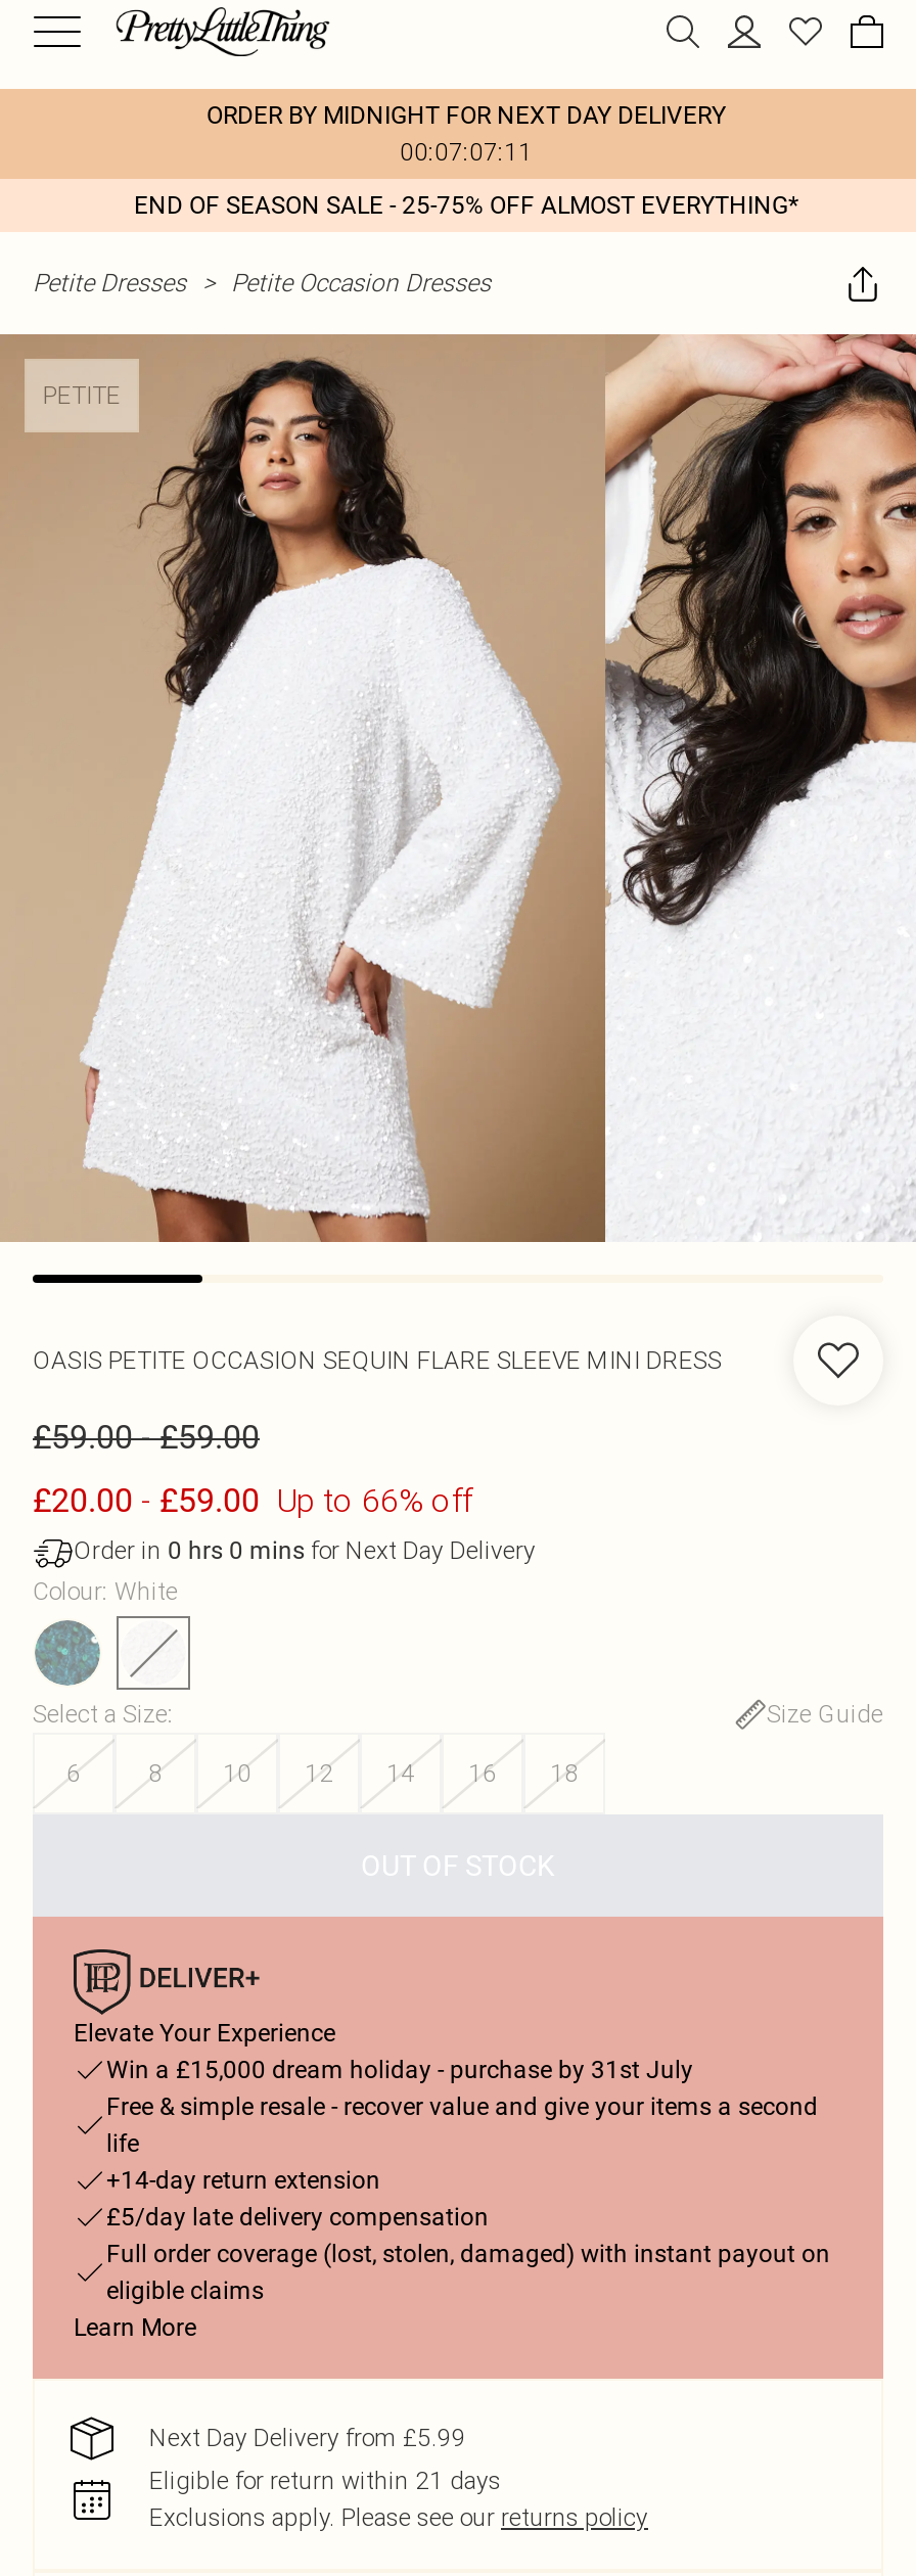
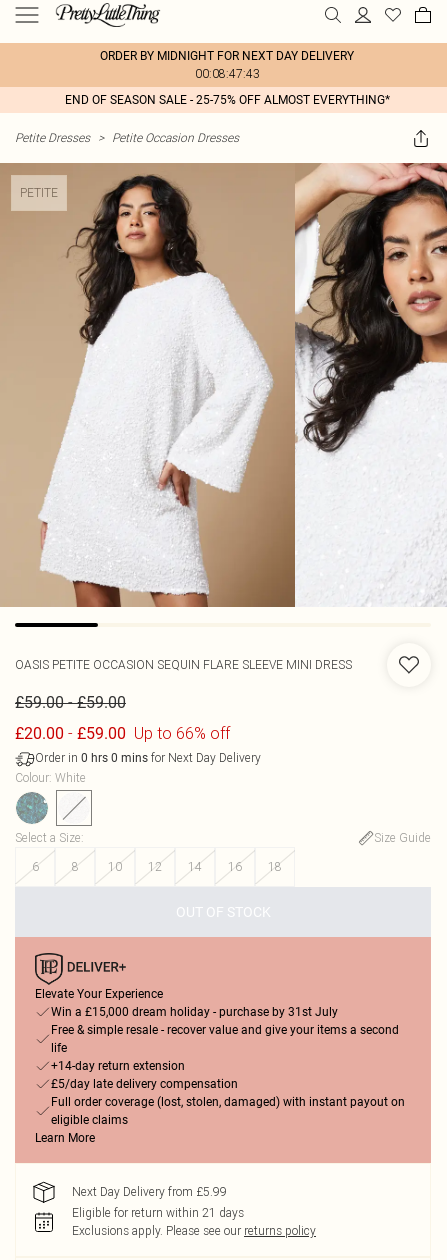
- 00:07:07:11
+ 00:08:47:43
